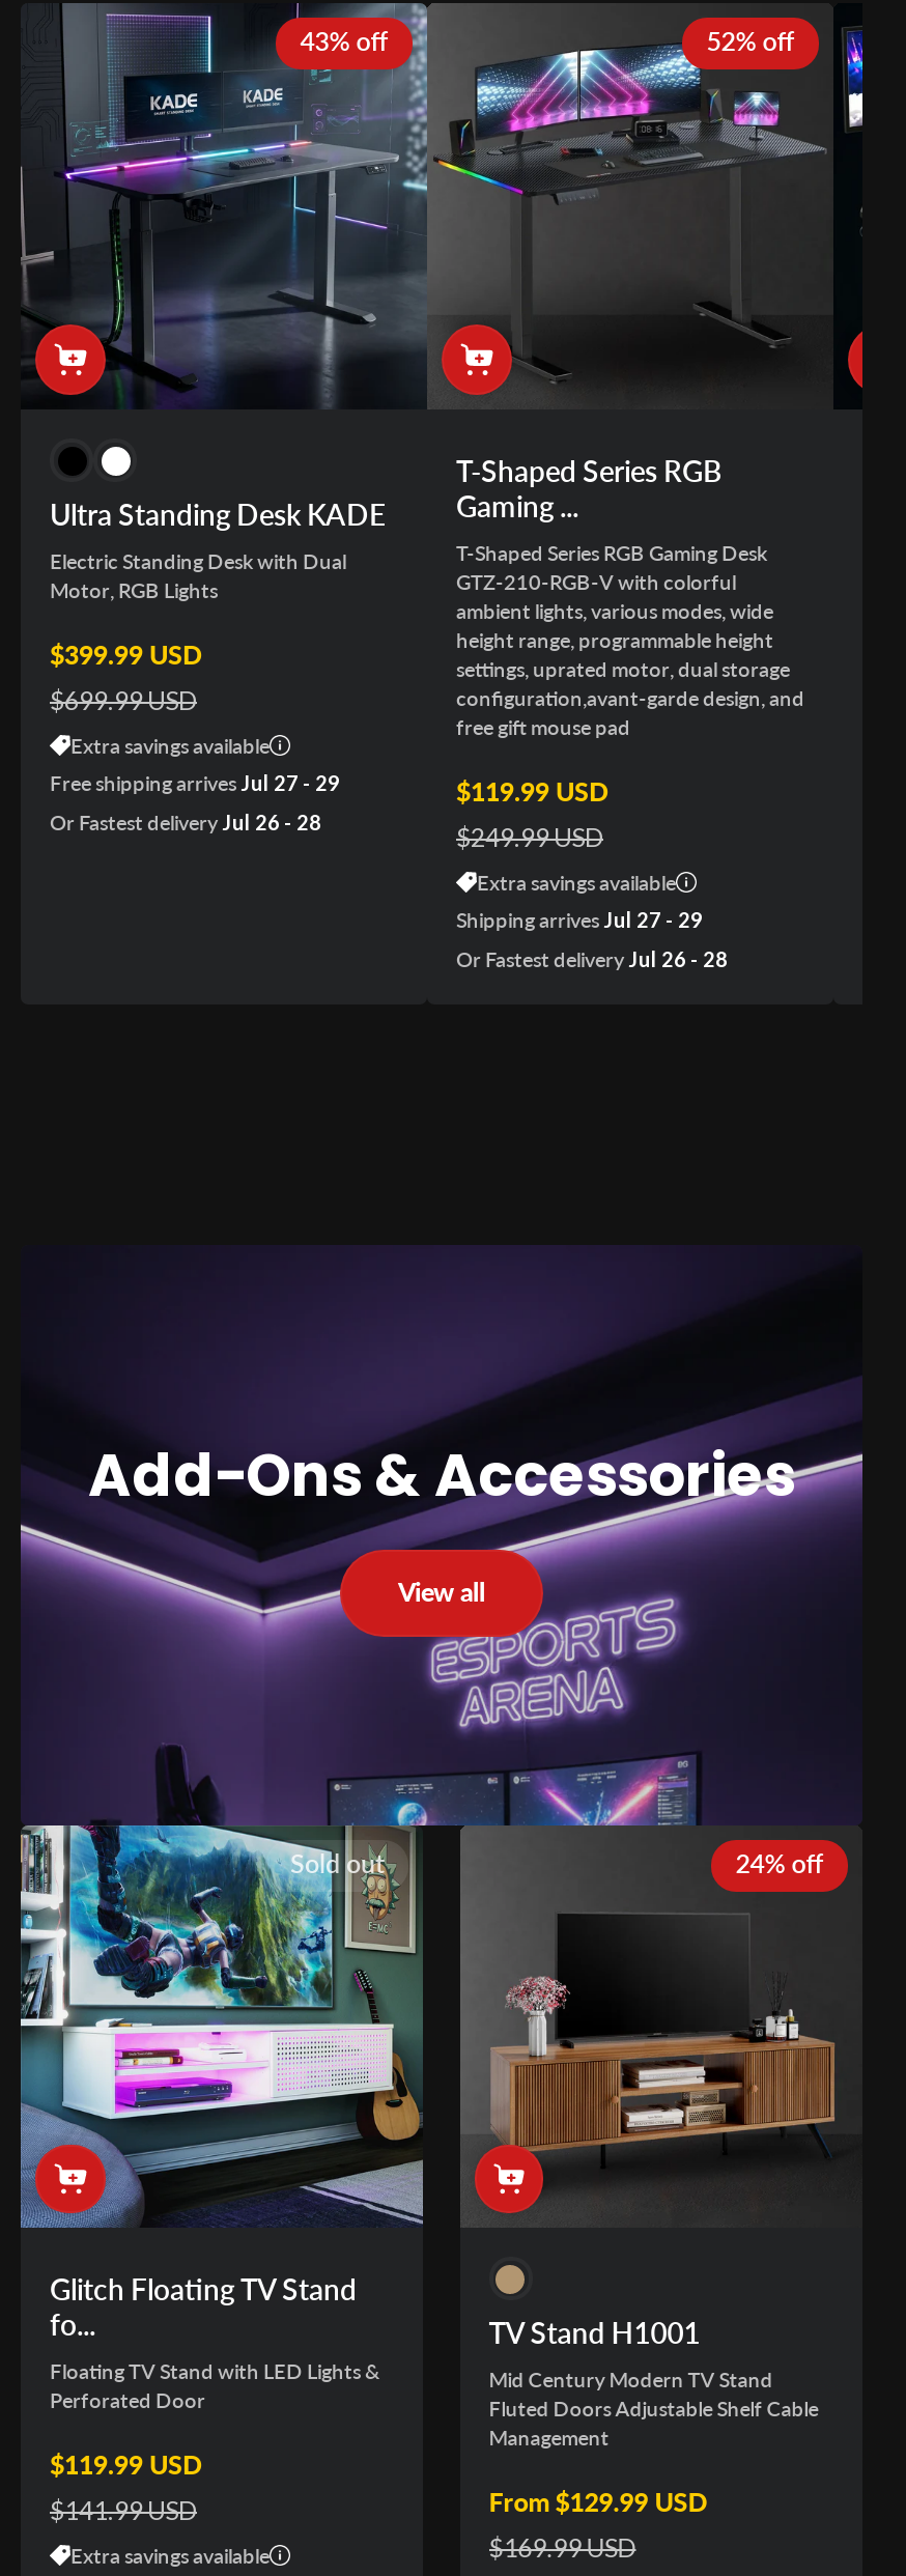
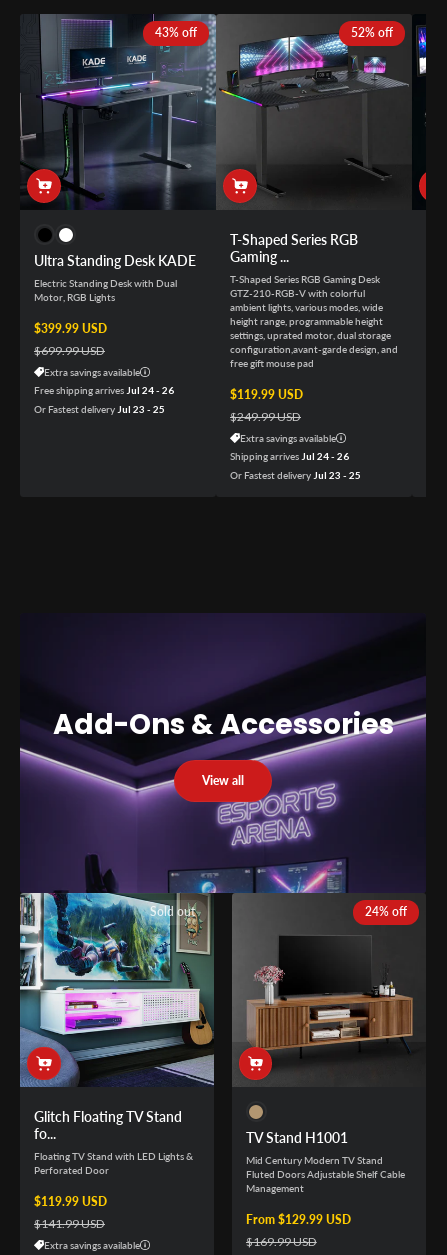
- Free shipping arrives Jul 27 - 29
+ Free shipping arrives Jul 24 - 26

- Or Fastest delivery Jul 26 - 28
+ Or Fastest delivery Jul 23 - 25

- Shipping arrives Jul 27 - 29
+ Shipping arrives Jul 24 - 26

- Or Fastest delivery Jul 26 - 28
+ Or Fastest delivery Jul 23 - 25
